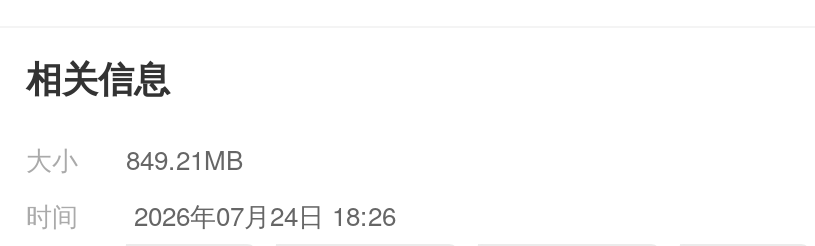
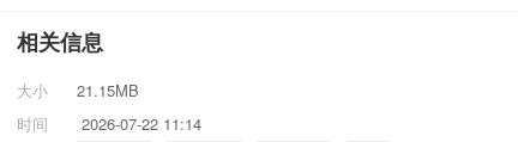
- 大小 849.21MB
+ 大小 21.15MB

- 时间 2026年07月24日 18:26
+ 时间 2026-07-22 11:14
